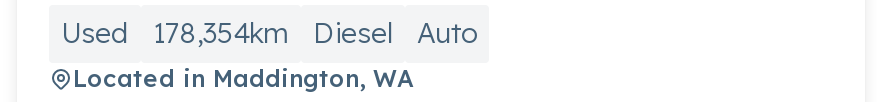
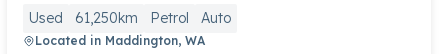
- 178,354km
- Diesel
+ 61,250km
+ Petrol
